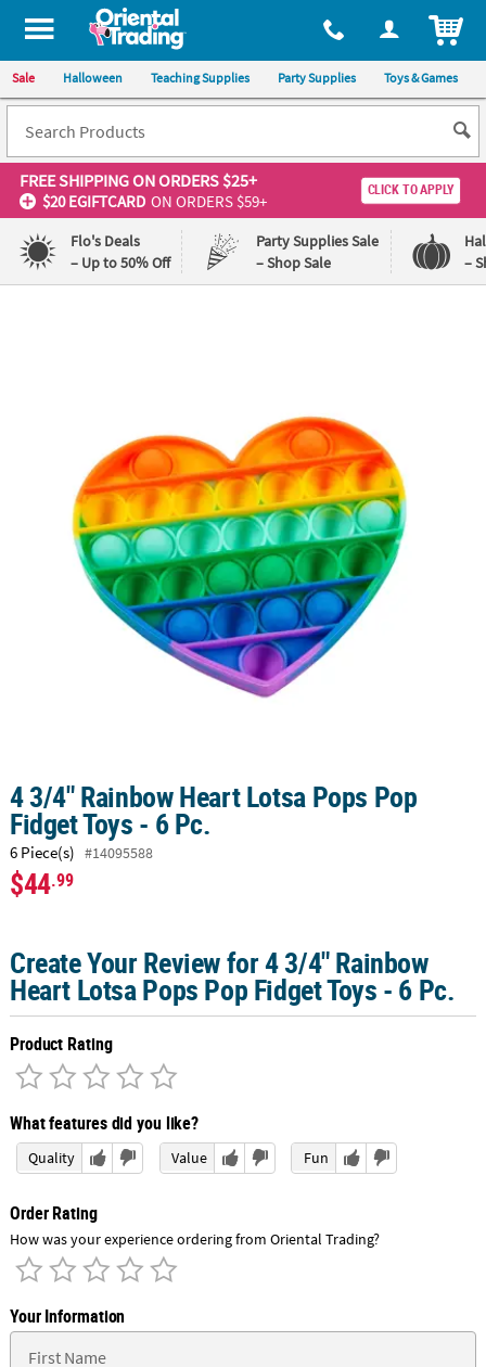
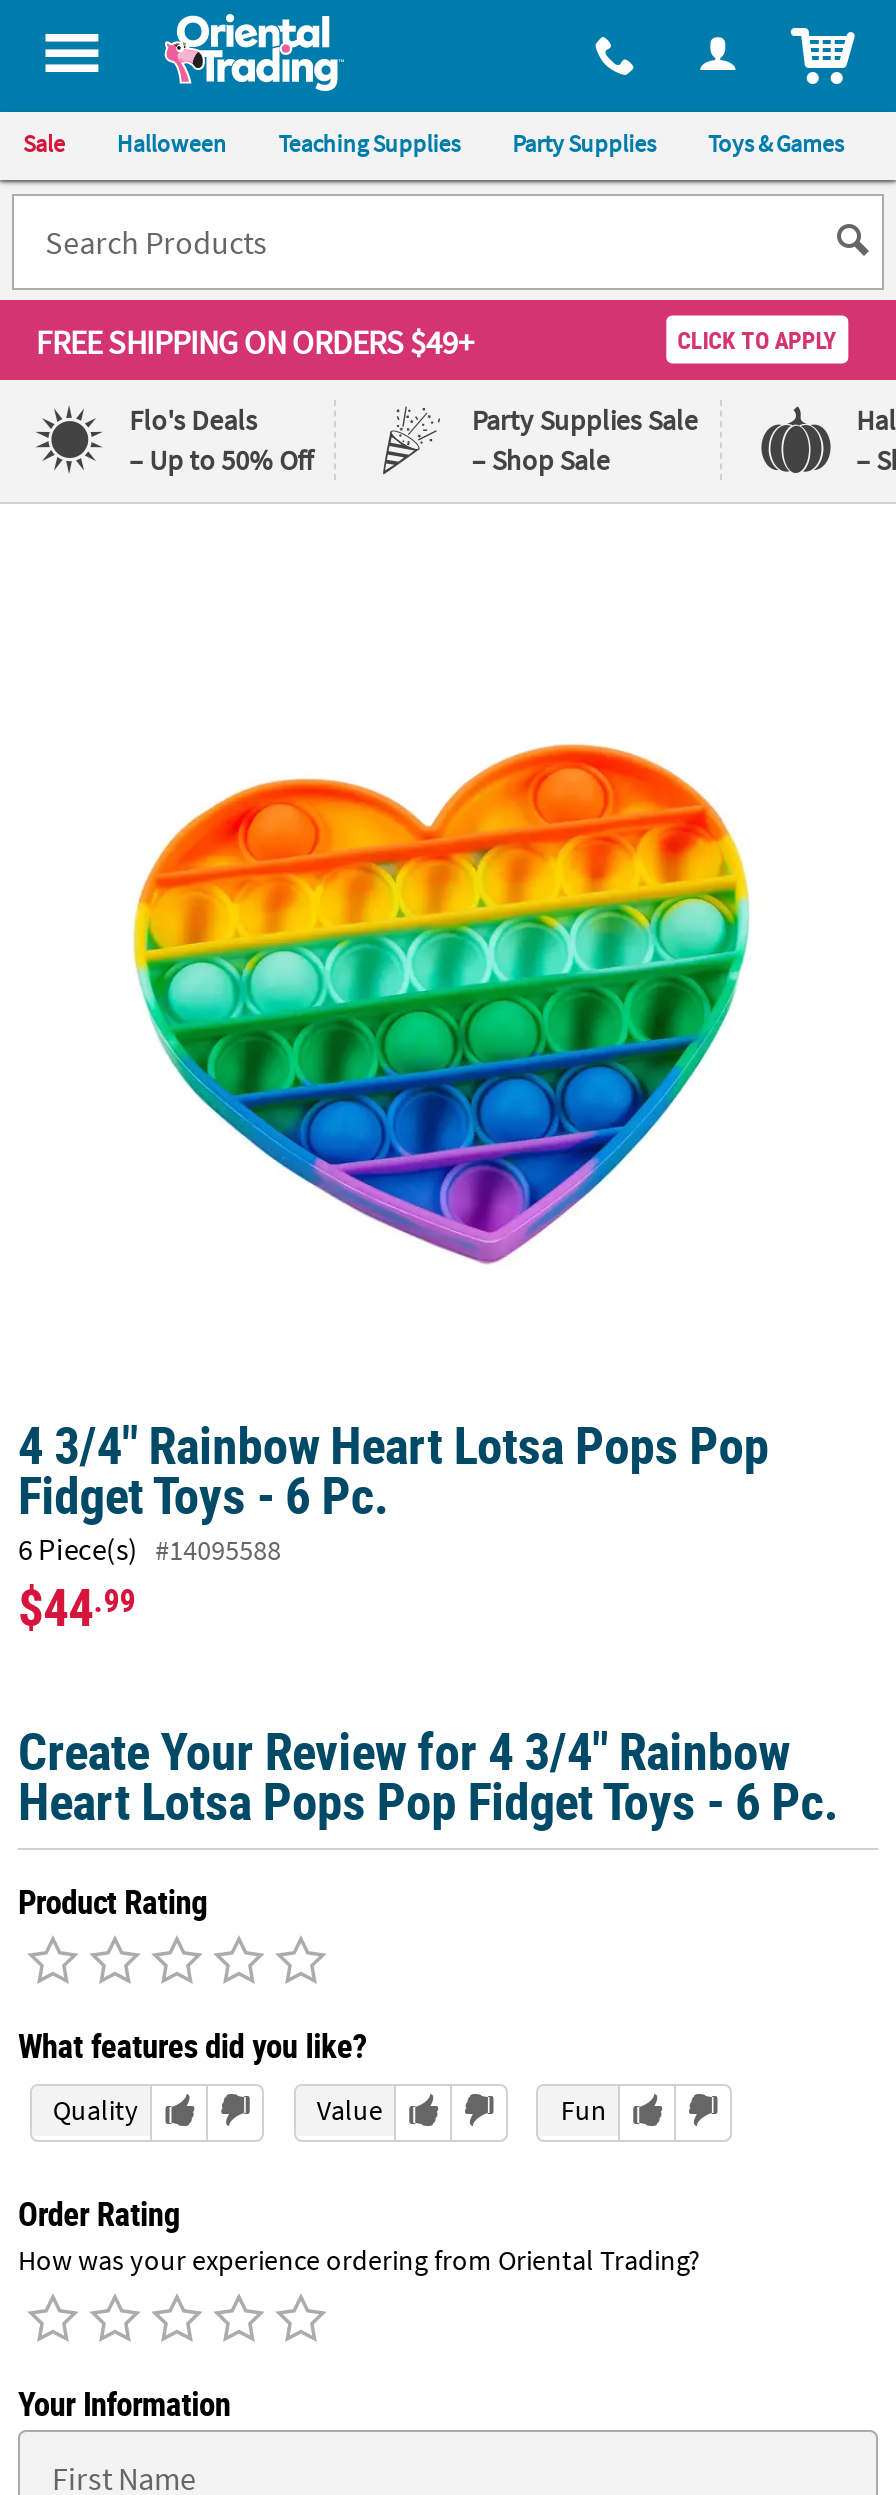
- FREE SHIPPING ON ORDERS $25+
- $20 EGIFTCARD ON ORDERS $59+
+ FREE SHIPPING ON ORDERS $49+
